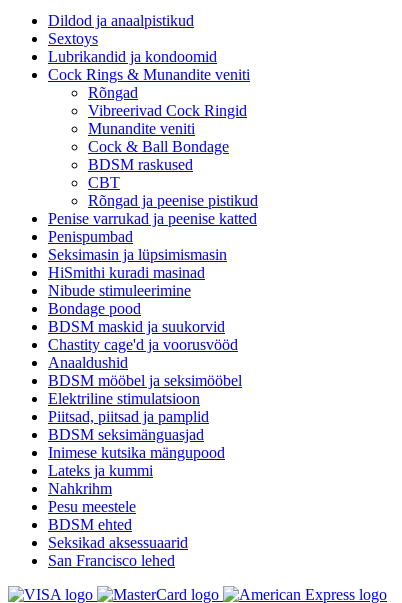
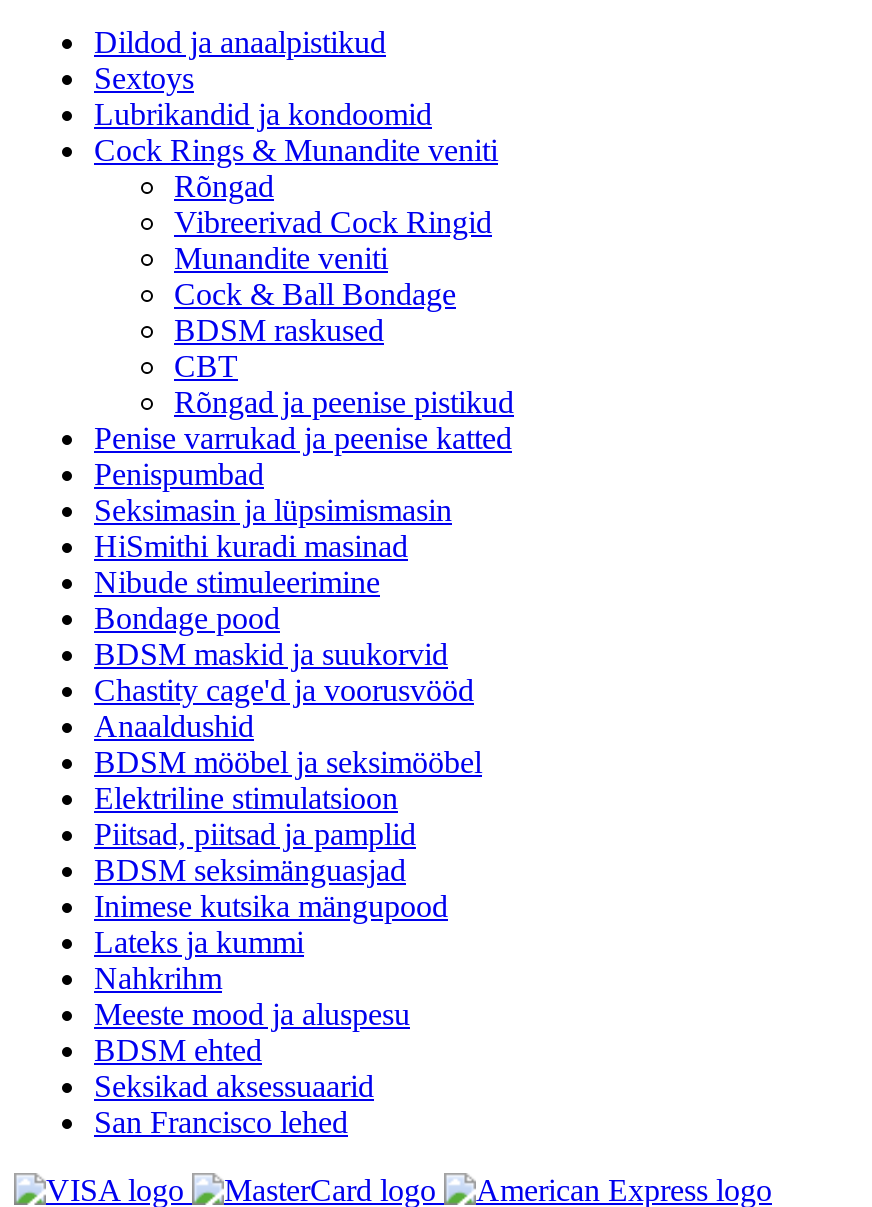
- Pesu meestele
+ Meeste mood ja aluspesu
